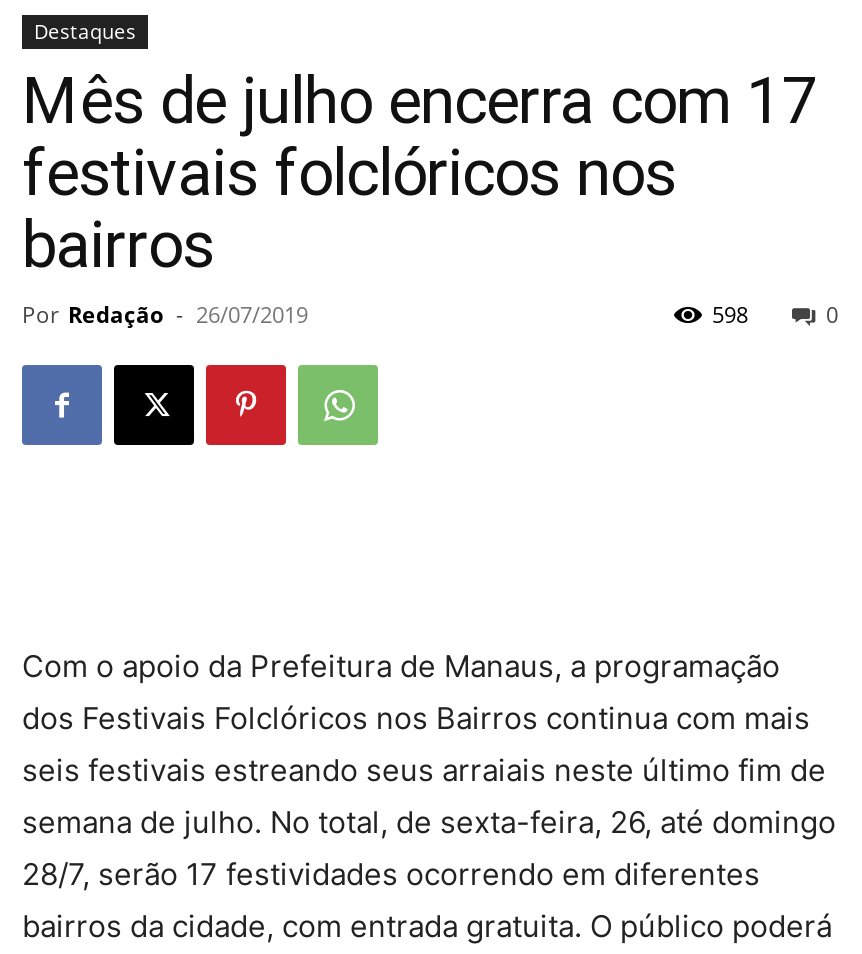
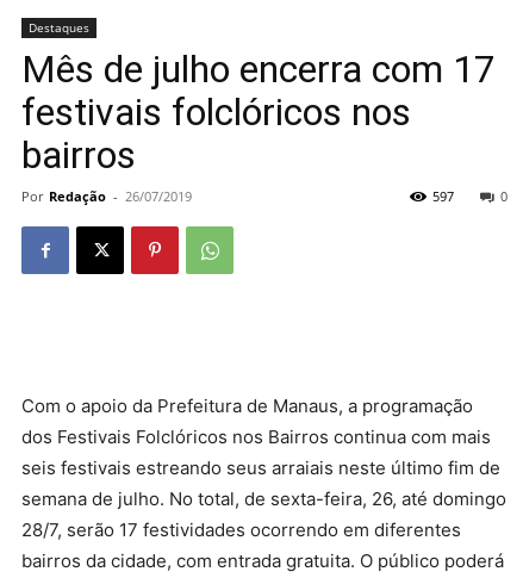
- 598
+ 597
